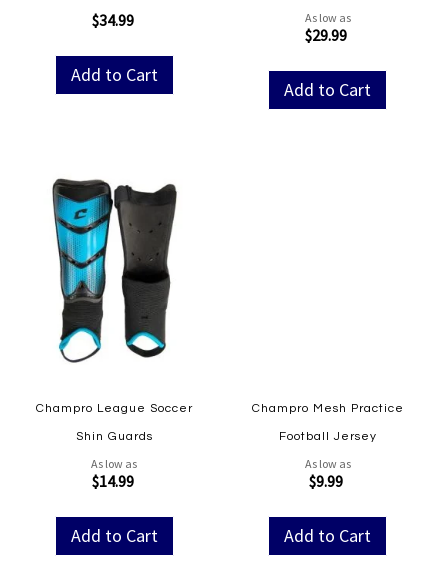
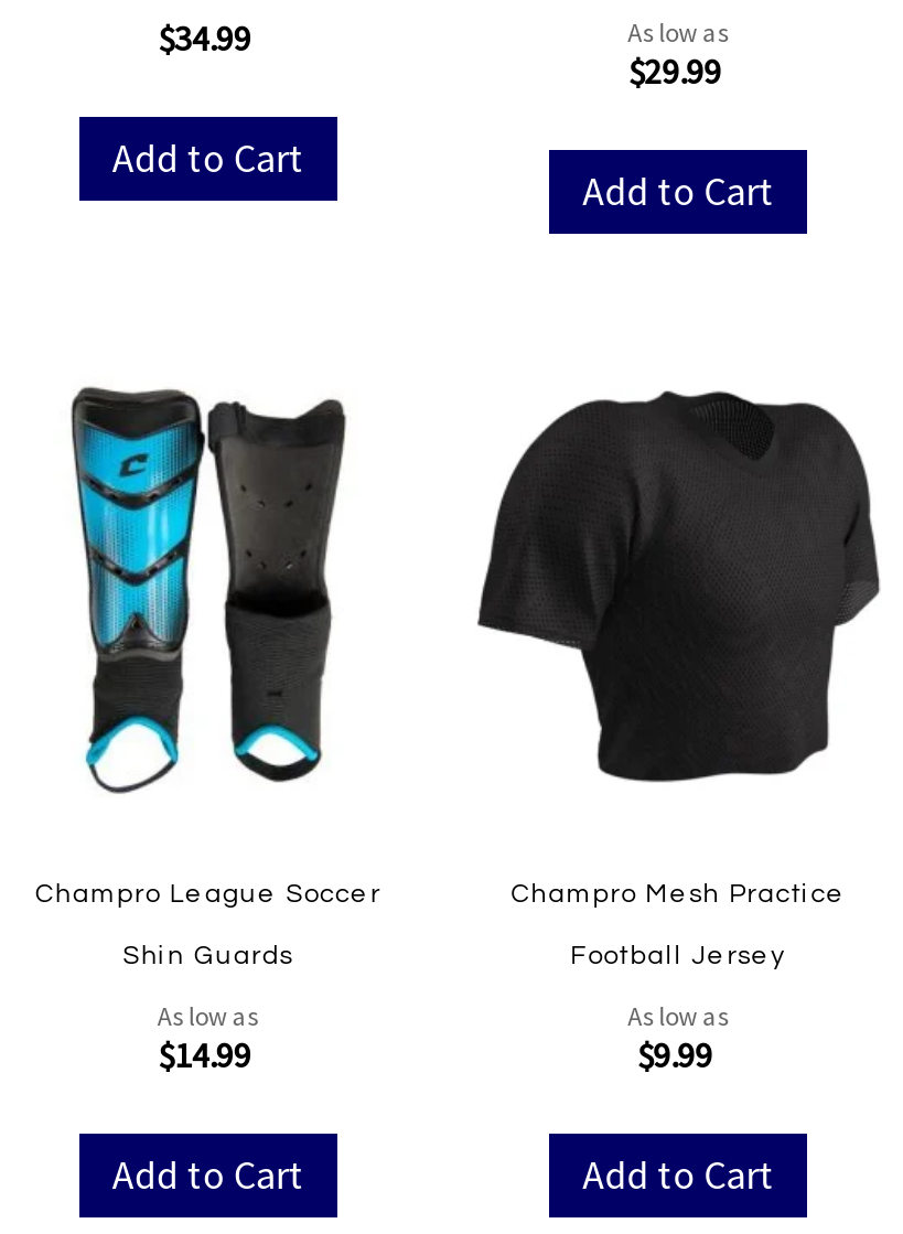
+ [image]
